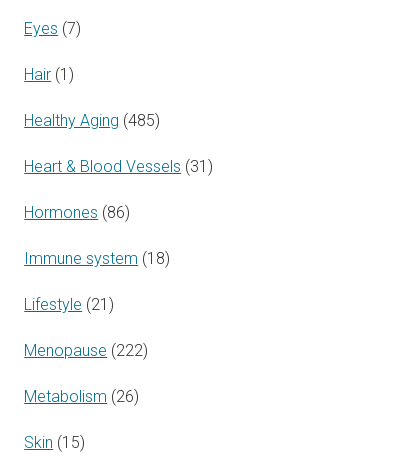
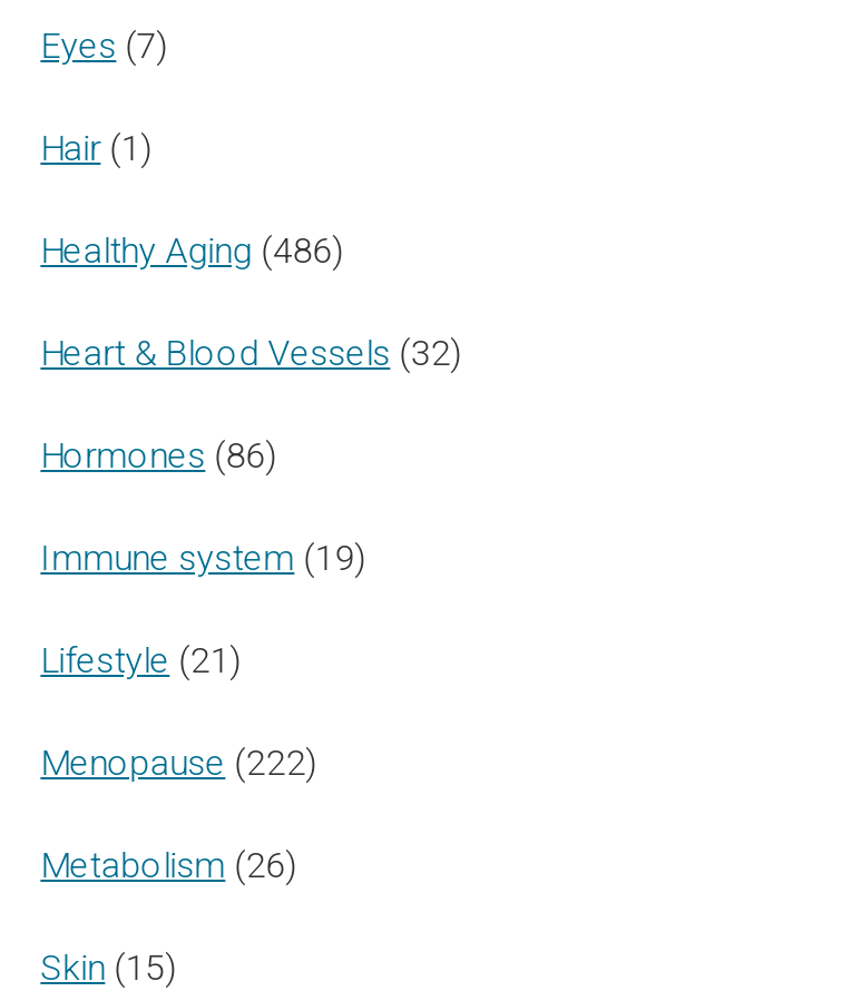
- Healthy Aging (485)
+ Healthy Aging (486)

- Heart & Blood Vessels (31)
+ Heart & Blood Vessels (32)

- Immune system (18)
+ Immune system (19)
